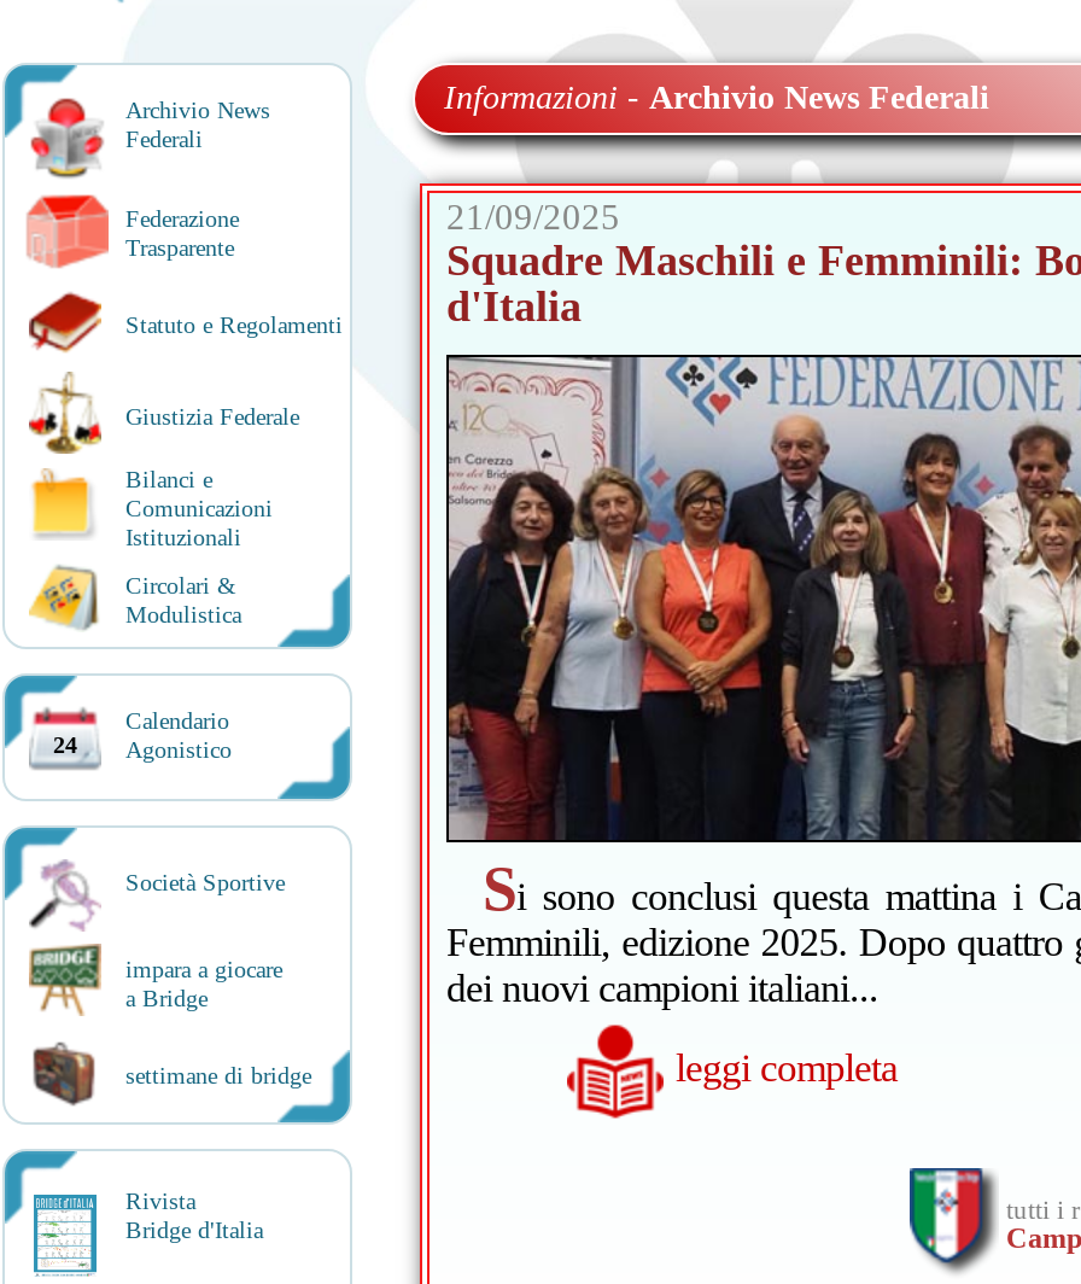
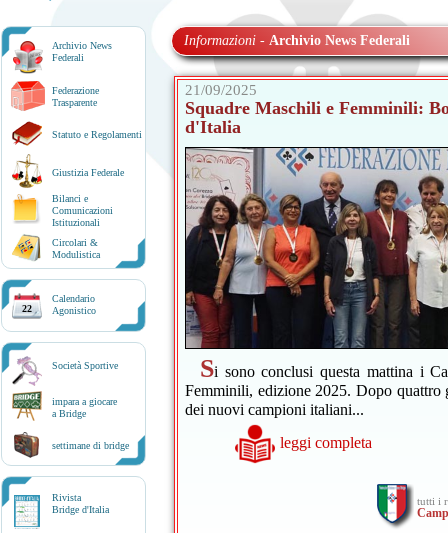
- 24 Agonistico
+ 22 Agonistico
